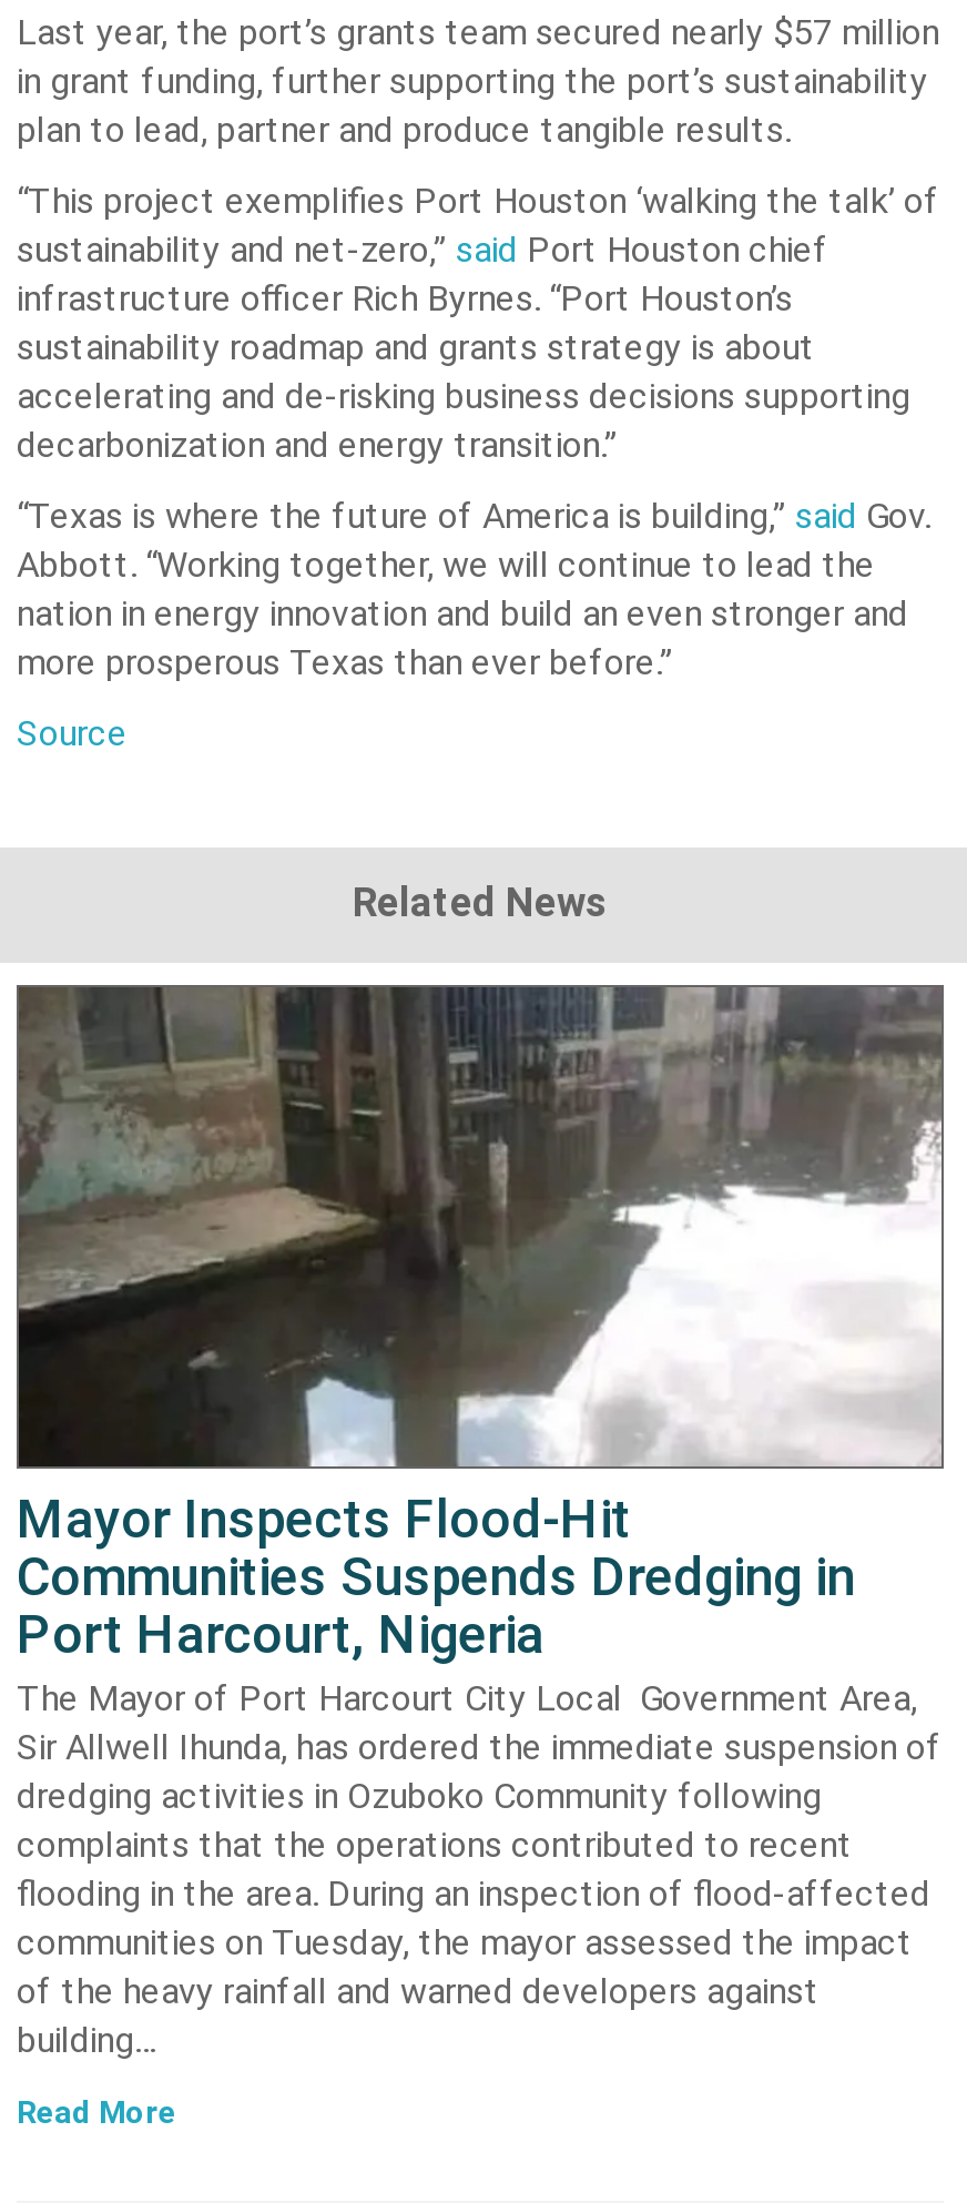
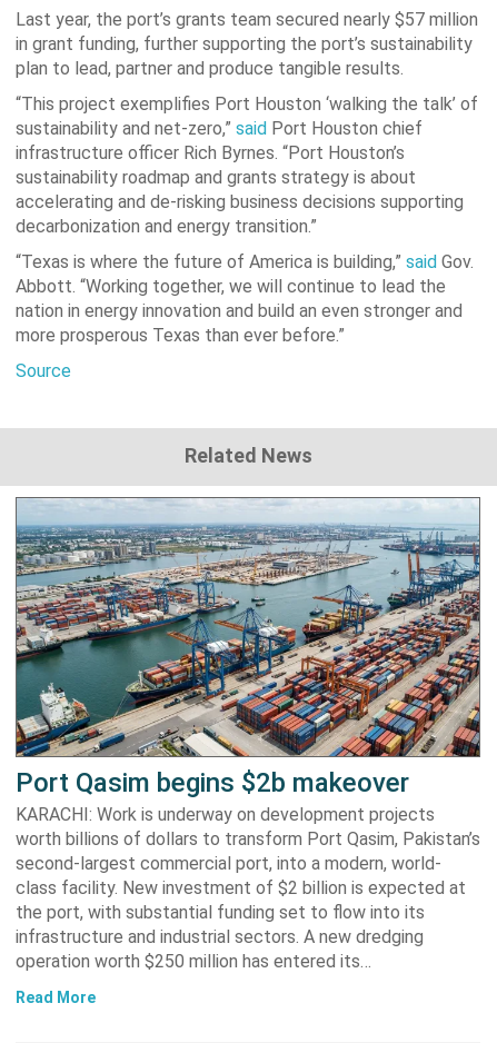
- [image]
- Mayor Inspects Flood-Hit
- Communities Suspends Dredging in
- Port Harcourt, Nigeria
- The Mayor of Port Harcourt City Local Government Area,
- Sir Allwell Ihunda, has ordered the immediate suspension of
- dredging activities in Ozuboko Community following
- complaints that the operations contributed to recent
- flooding in the area. During an inspection of flood-affected
- communities on Tuesday, the mayor assessed the impact
- of the heavy rainfall and warned developers against
- building…
+ [image]
+ Port Qasim begins $2b makeover
+ KARACHI: Work is underway on development projects
+ worth billions of dollars to transform Port Qasim, Pakistan’s
+ second-largest commercial port, into a modern, world-
+ class facility. New investment of $2 billion is expected at
+ the port, with substantial funding set to flow into its
+ infrastructure and industrial sectors. A new dredging
+ operation worth $250 million has entered its…
